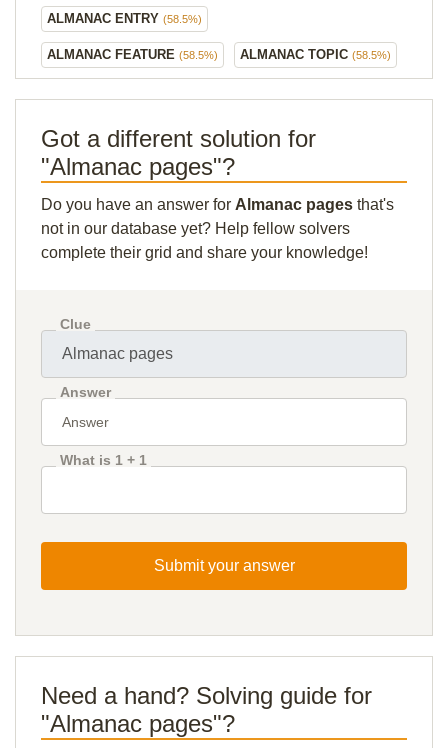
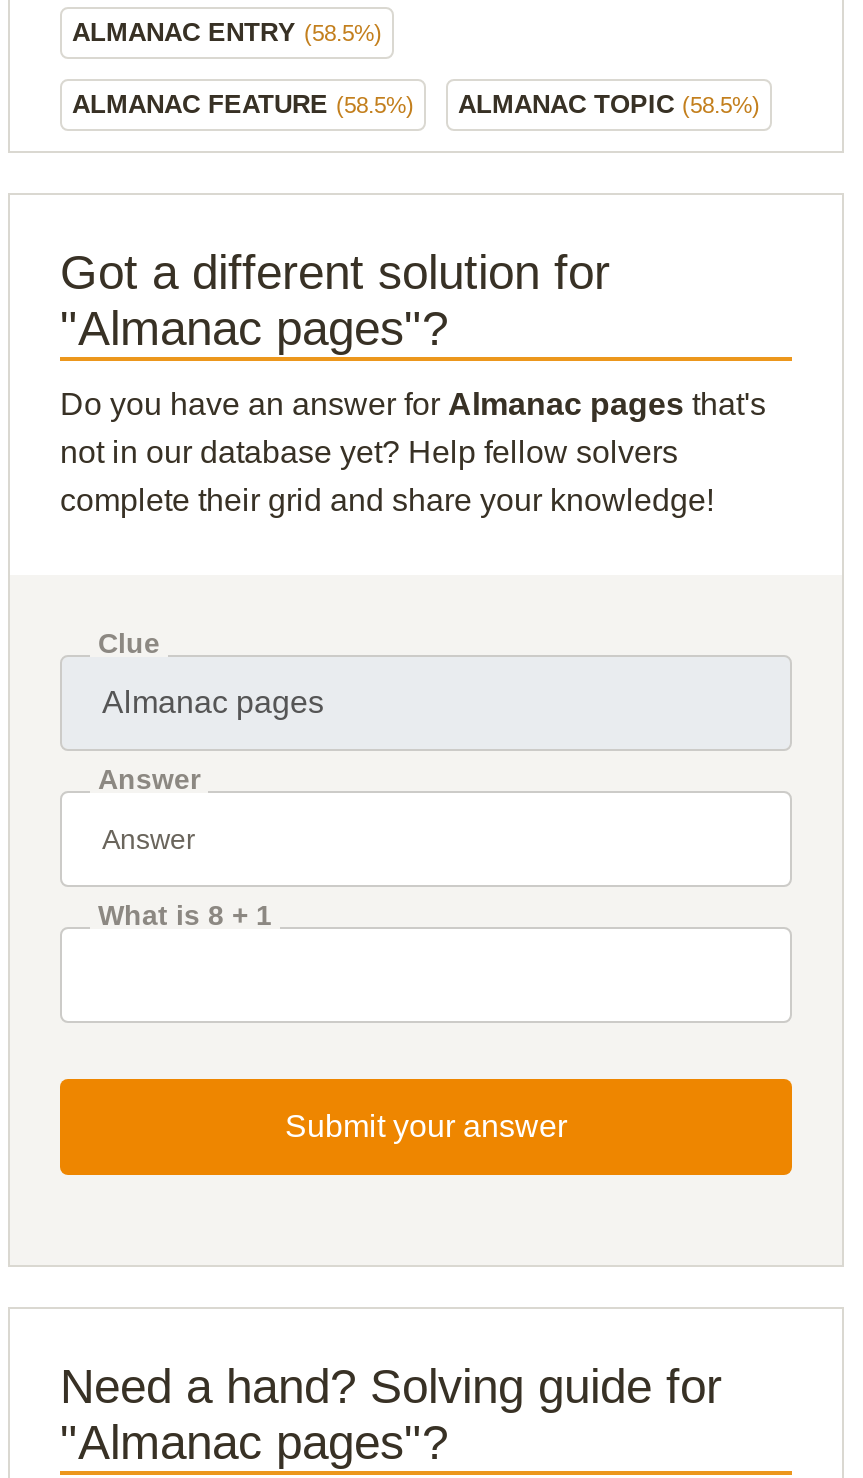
- What is 1 + 1
+ What is 8 + 1
